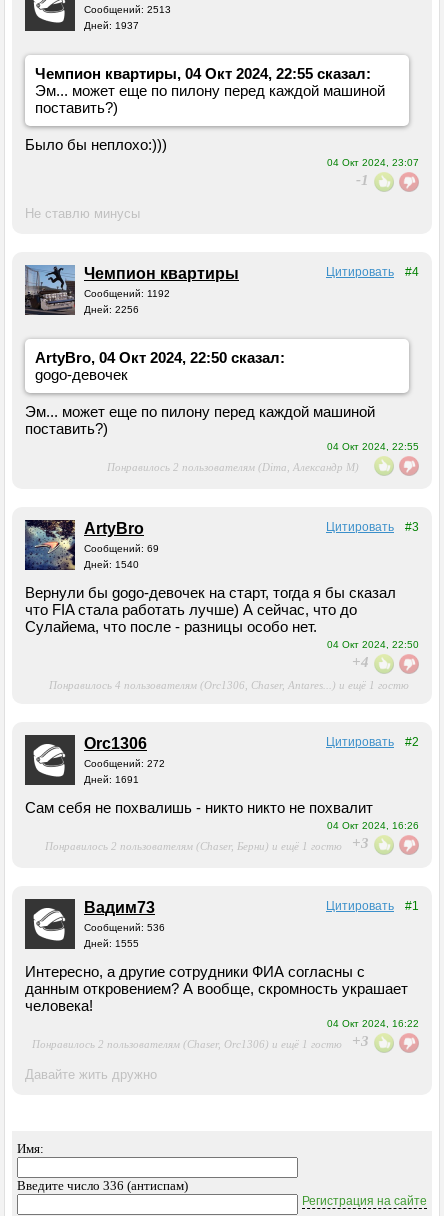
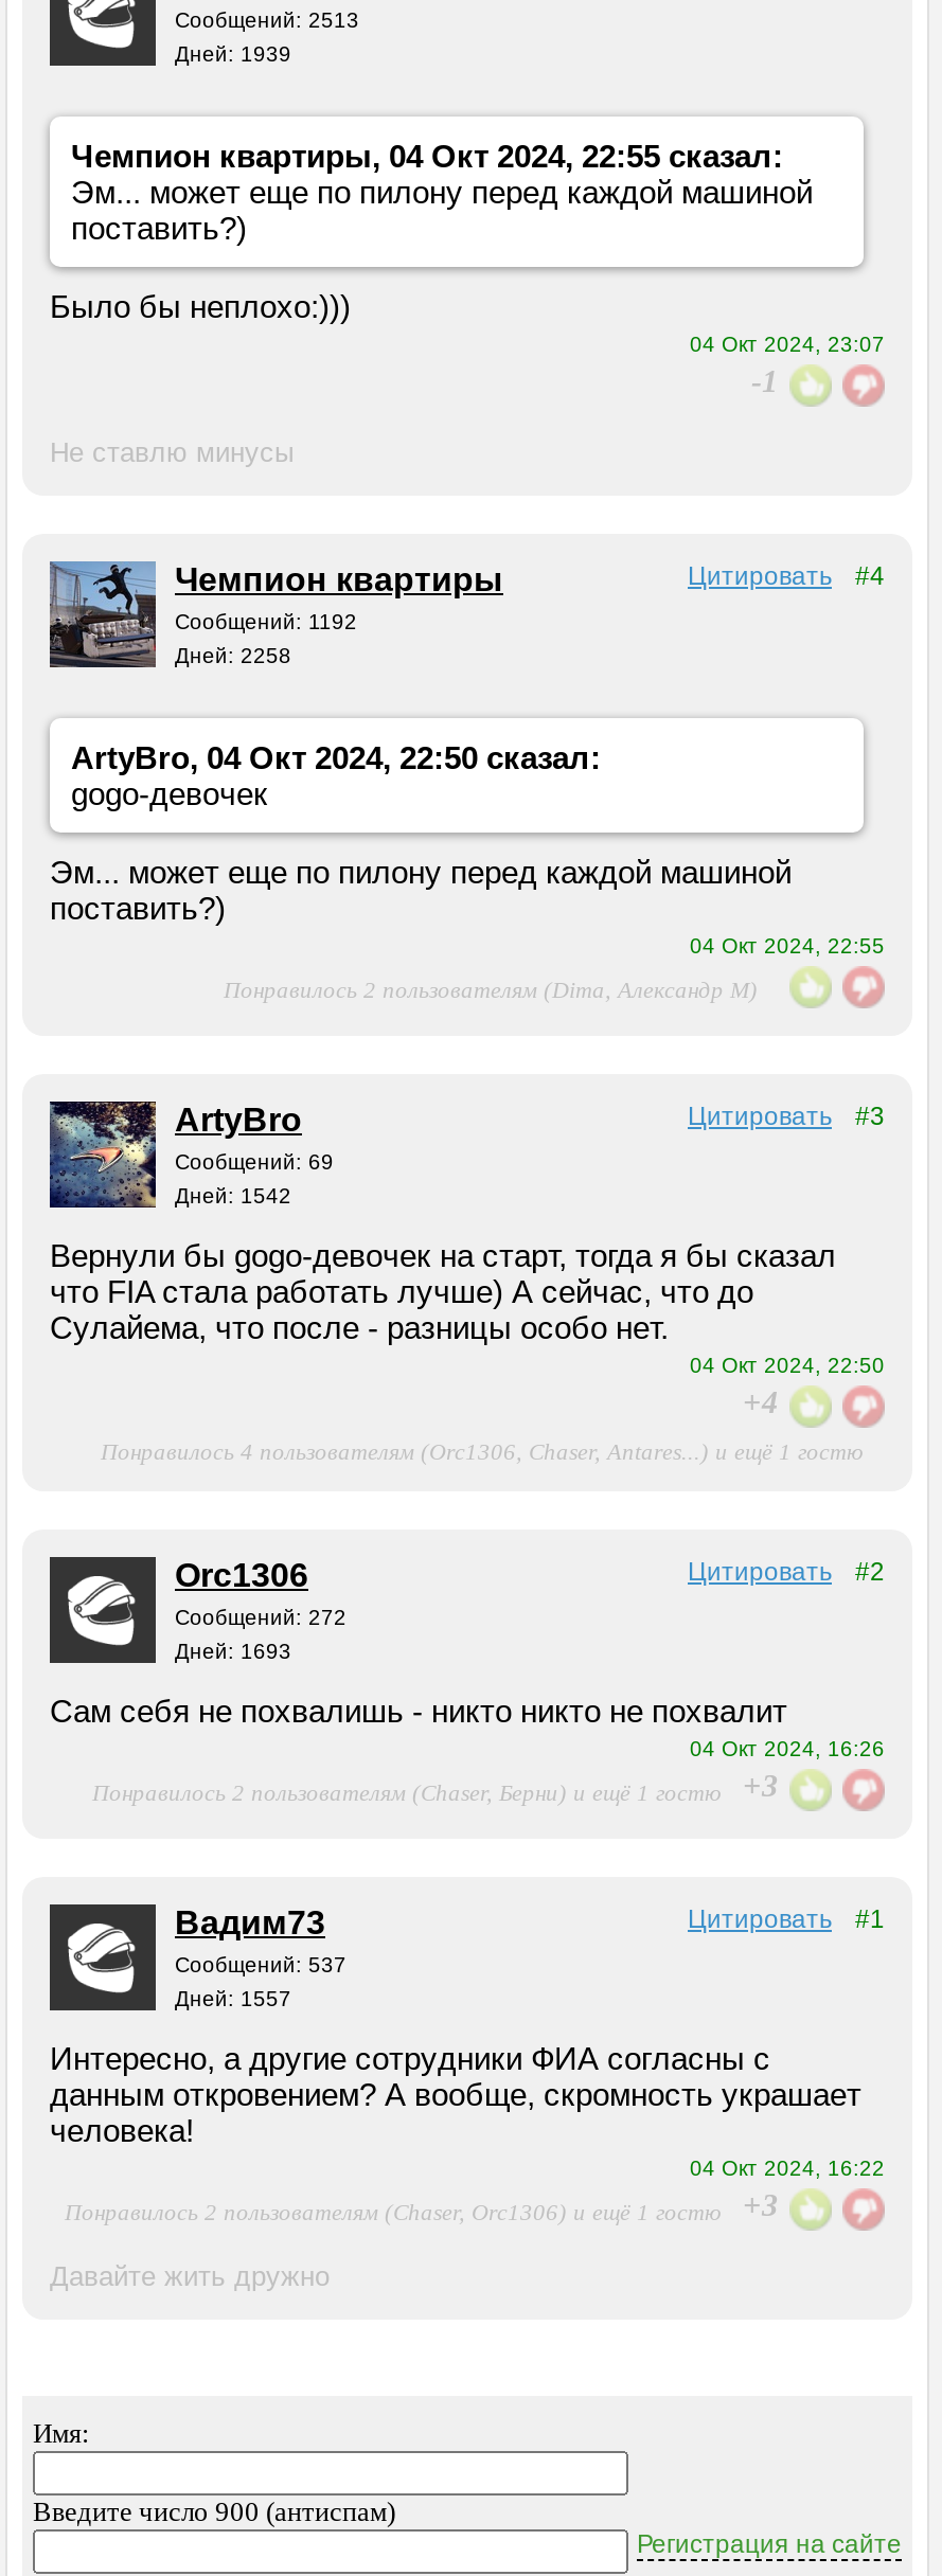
- Дней: 1937
+ Дней: 1939

- Дней: 2256
+ Дней: 2258

- Дней: 1540
+ Дней: 1542

- Дней: 1691
+ Дней: 1693

- Сообщений: 536
+ Сообщений: 537

- Дней: 1555
+ Дней: 1557

- Введите число 336 (антиспам)
+ Введите число 900 (антиспам)
